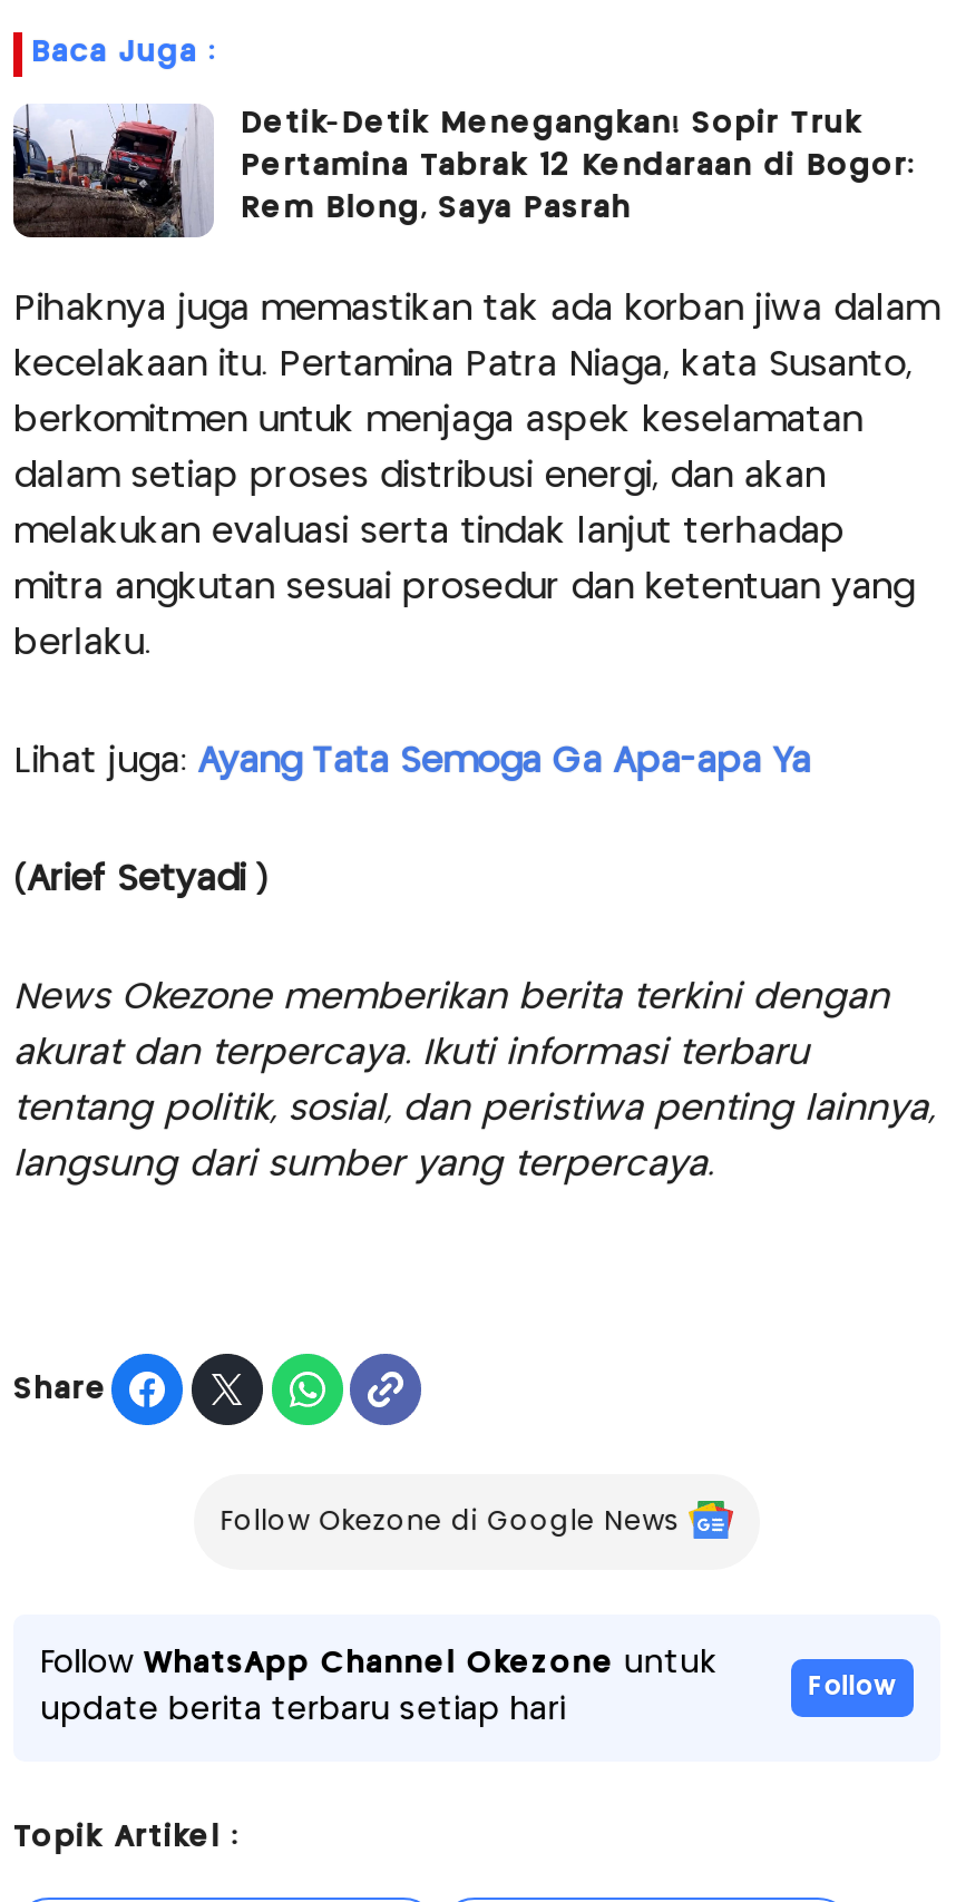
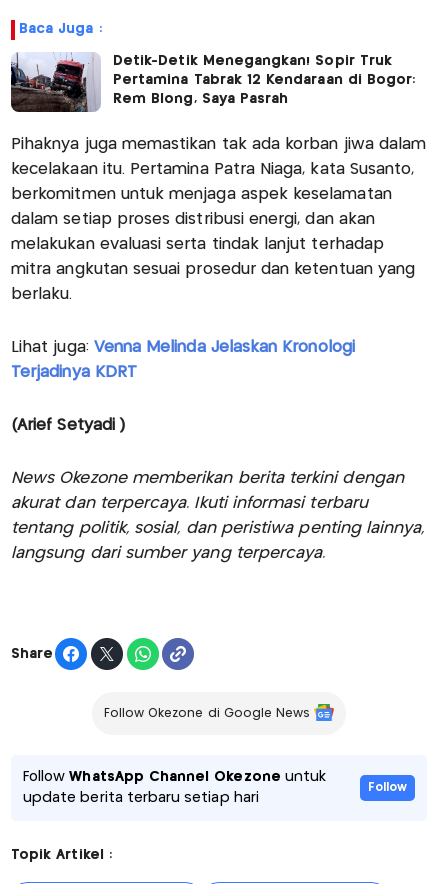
- Lihat juga: Ayang Tata Semoga Ga Apa-apa Ya
+ Lihat juga: Venna Melinda Jelaskan Kronologi
+ Terjadinya KDRT
